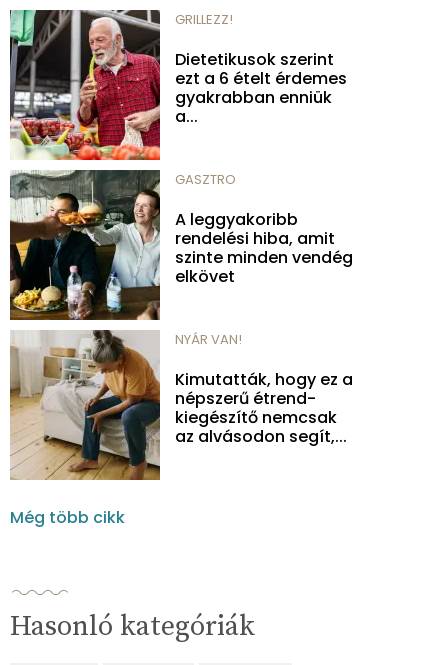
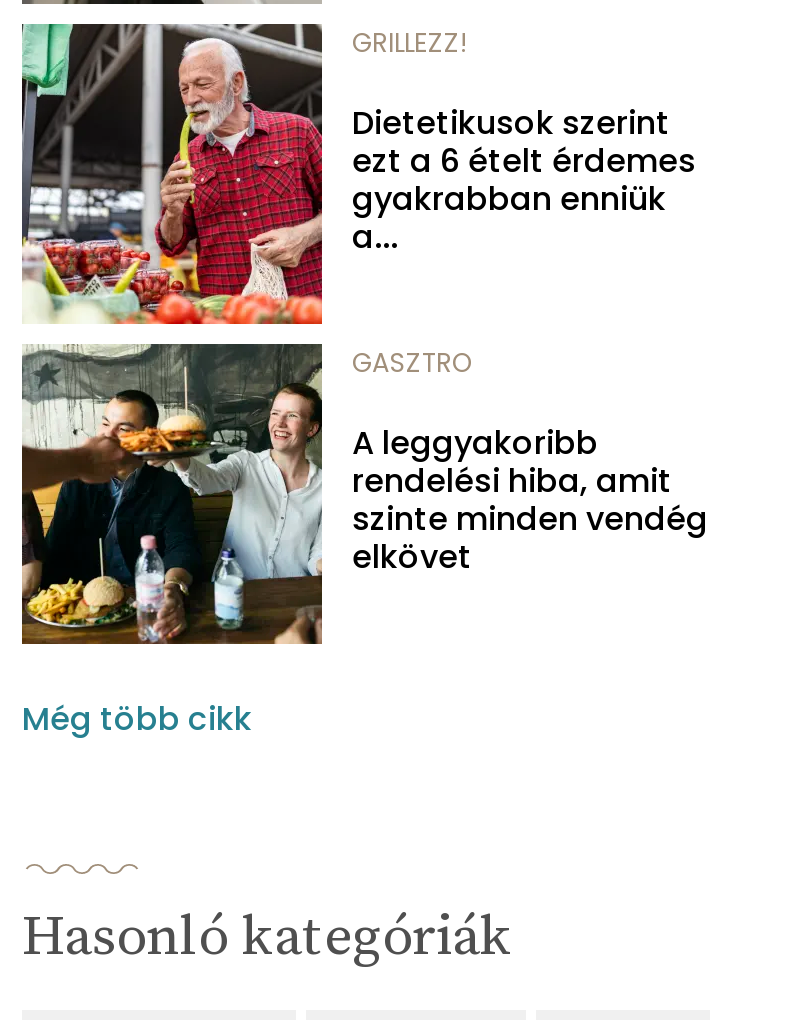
- [image]
- NYÁR VAN!
- Kimutatták, hogy ez a
- népszerű étrend-
- kiegészítő nemcsak
- az alvásodon segít,...
